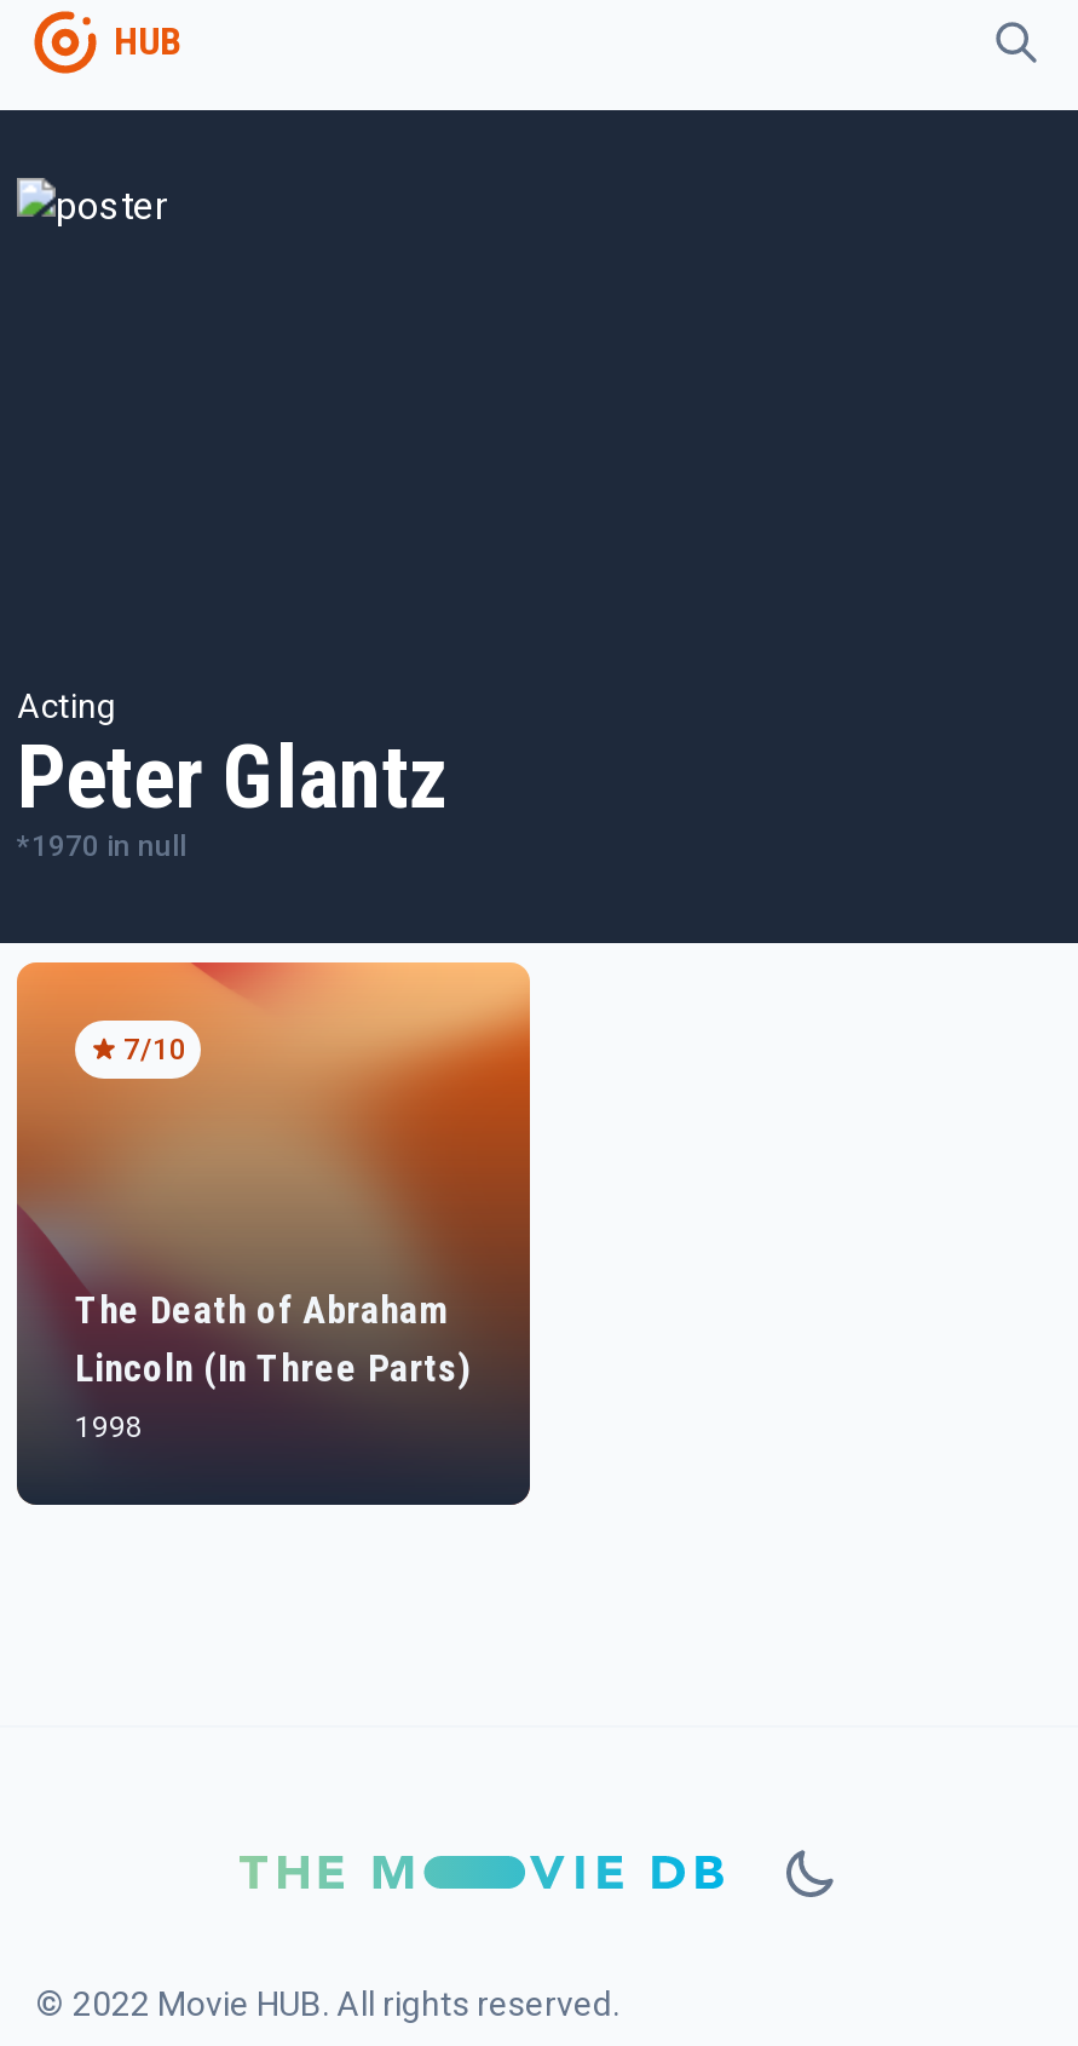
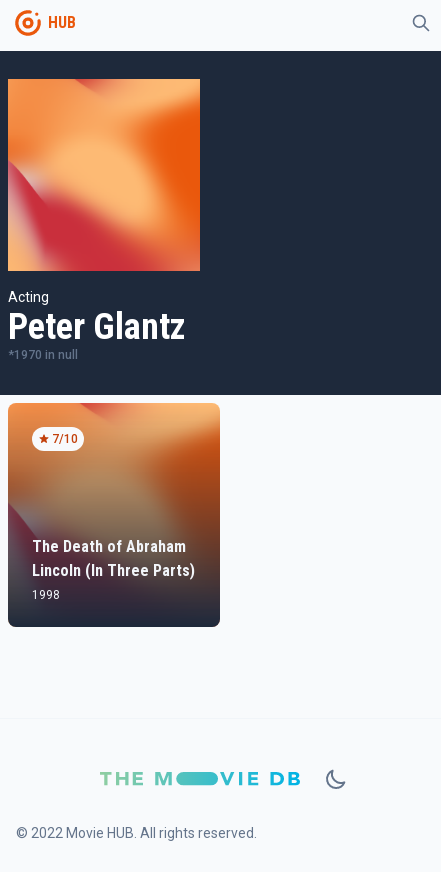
+ [image]
